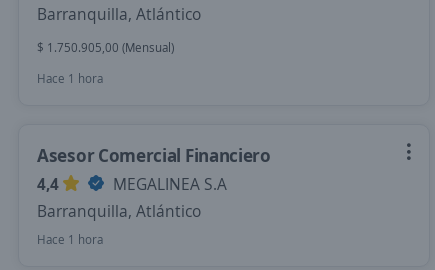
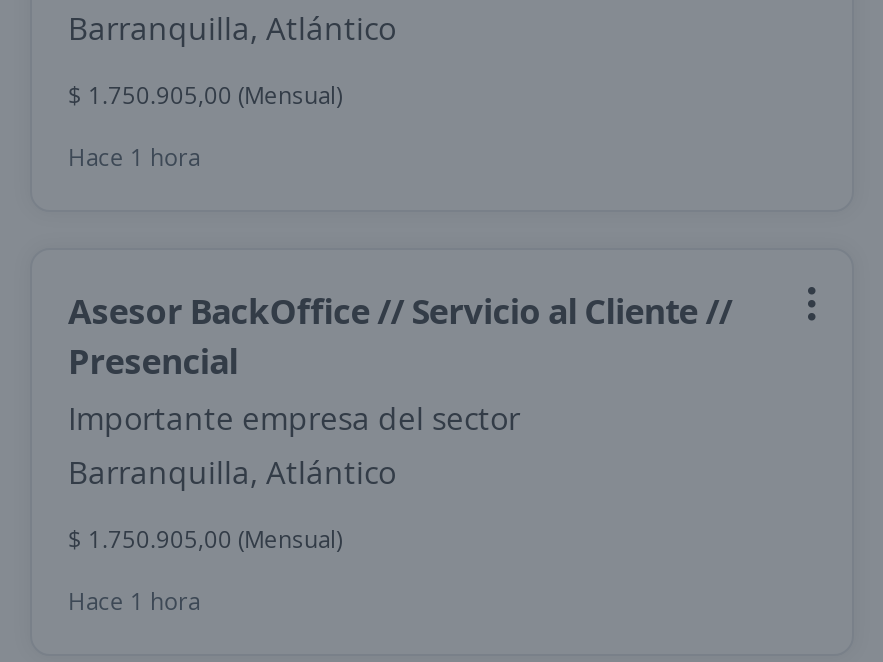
- Asesor Comercial Financiero
- 4,4
- MEGALINEA S.A
+ Asesor BackOffice // Servicio al Cliente //
+ Presencial
+ Importante empresa del sector

+ $ 1.750.905,00 (Mensual)
